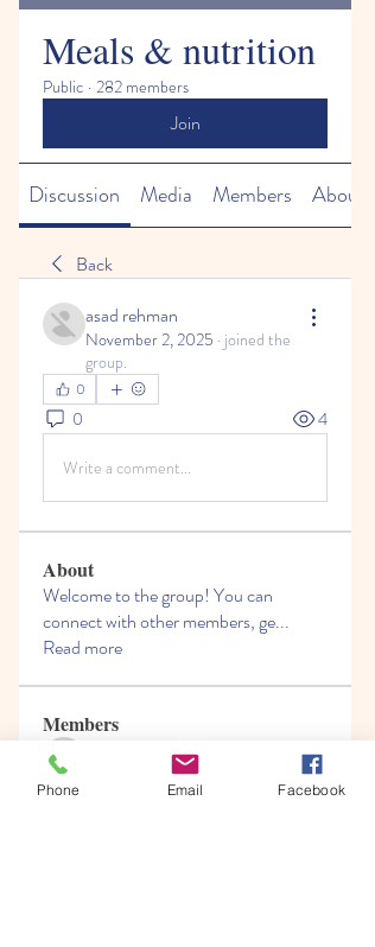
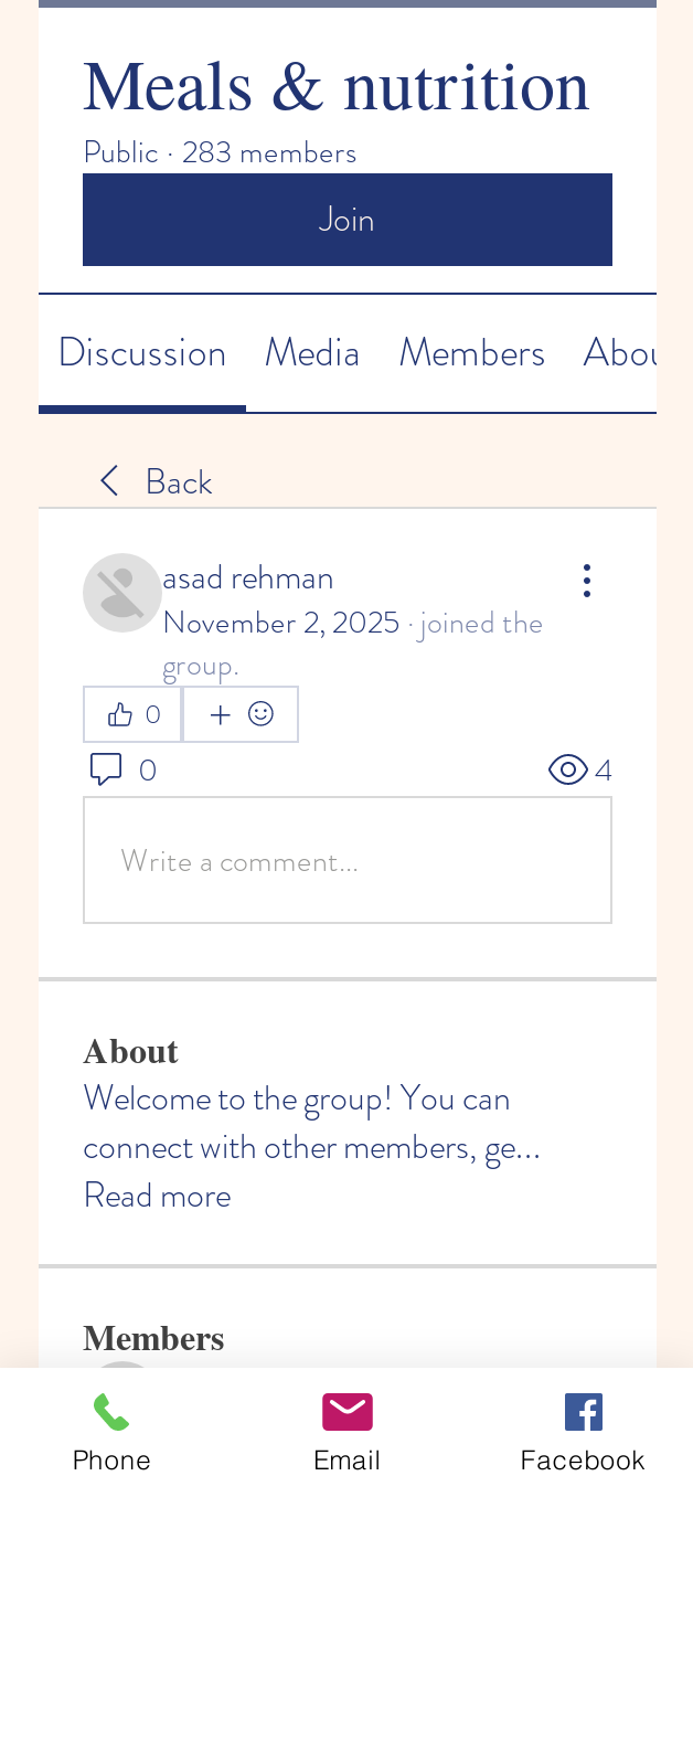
- Public · 282 members
+ Public · 283 members
